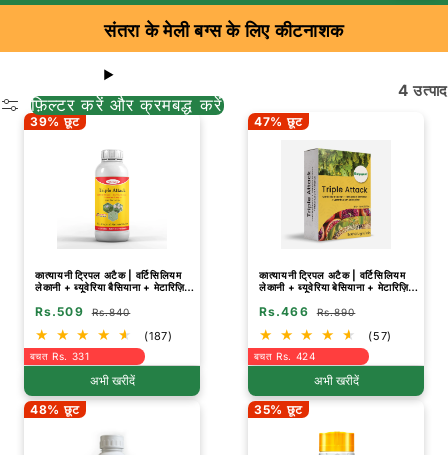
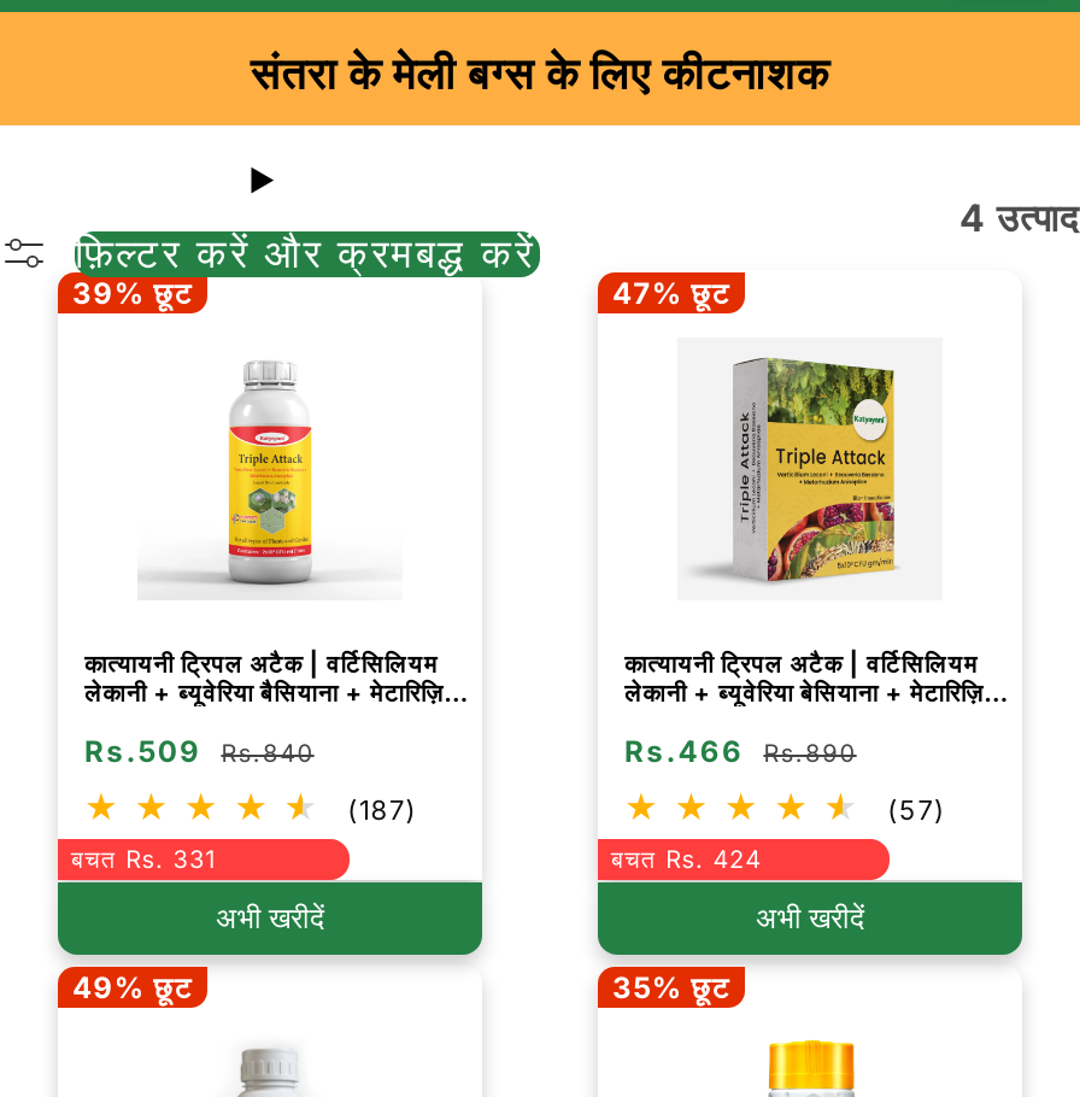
- 48% छूट
+ 49% छूट
